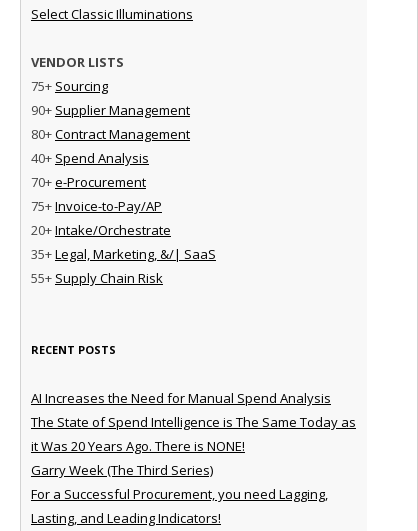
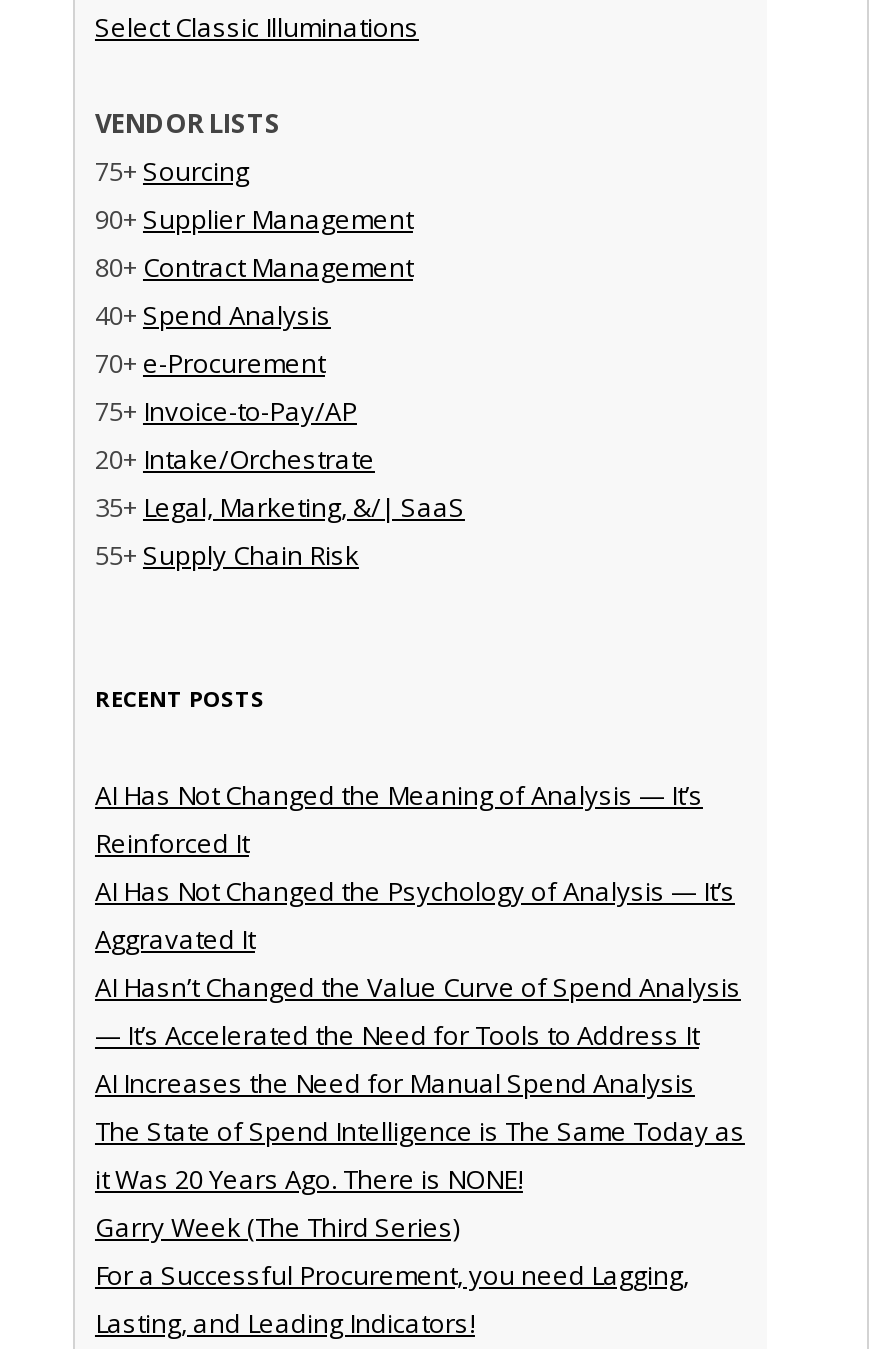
+ AI Has Not Changed the Meaning of Analysis — It’s
+ Reinforced It
+ AI Has Not Changed the Psychology of Analysis — It’s
+ Aggravated It
+ AI Hasn’t Changed the Value Curve of Spend Analysis
+ — It’s Accelerated the Need for Tools to Address It
